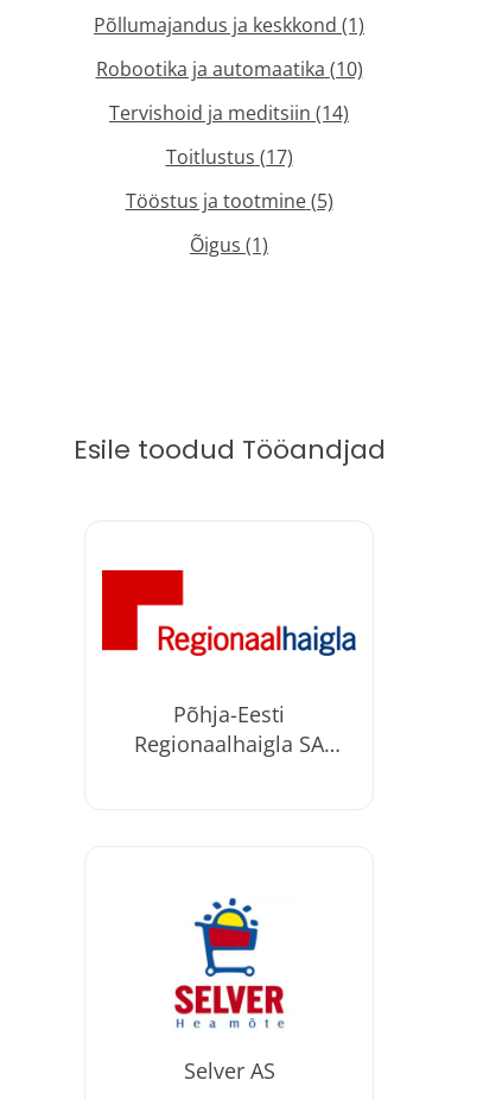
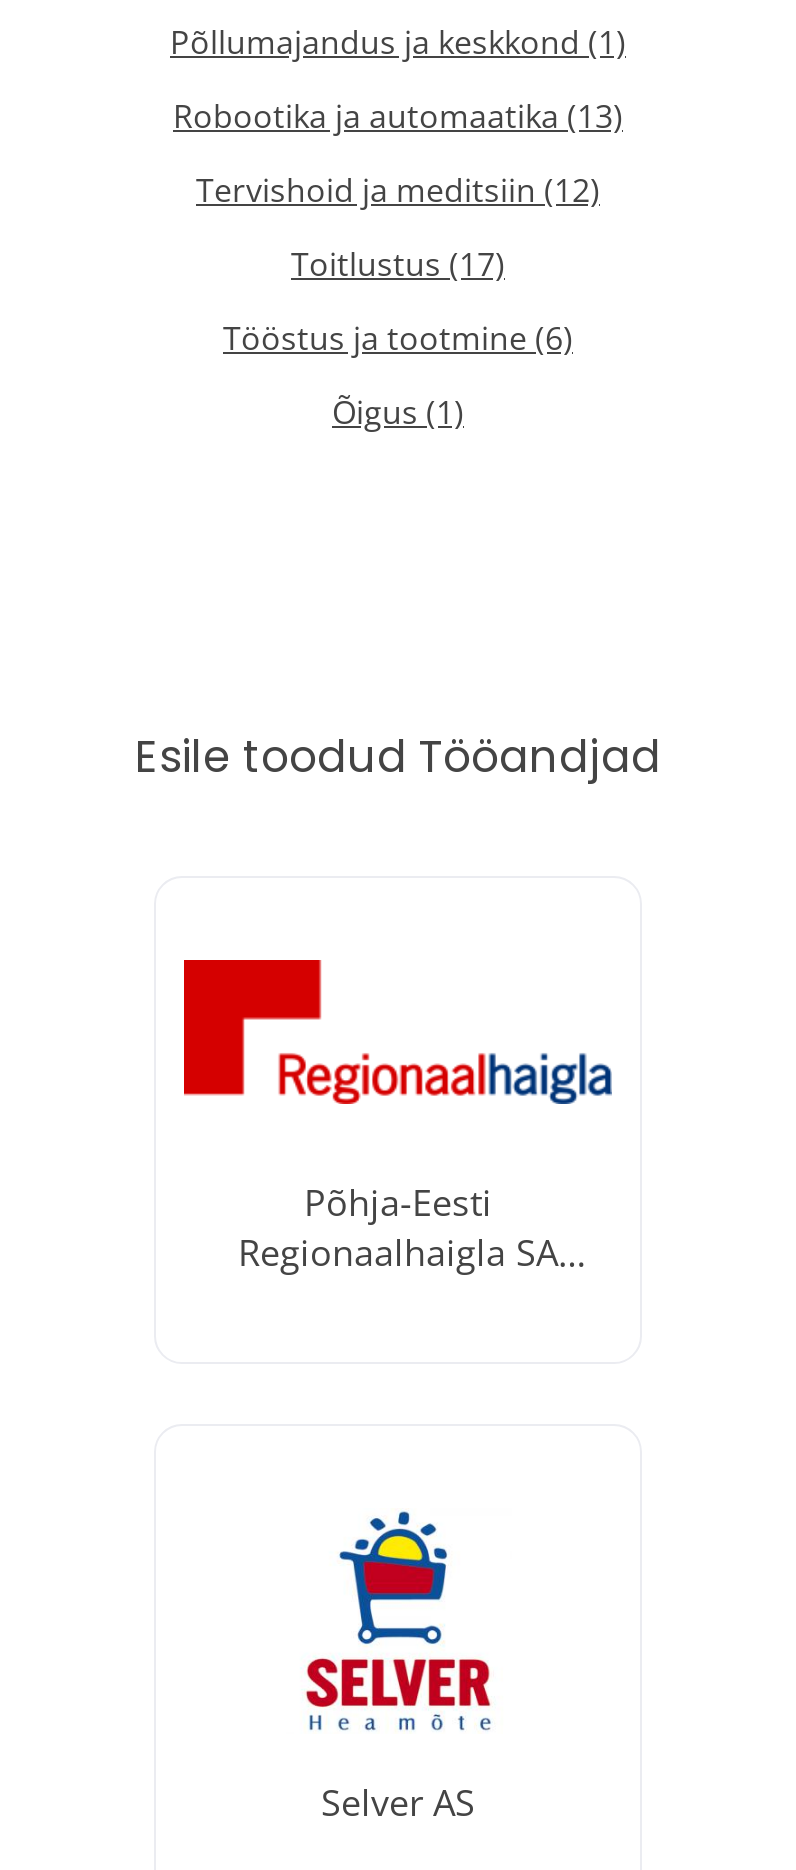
- Robootika ja automaatika (10)
+ Robootika ja automaatika (13)

- Tervishoid ja meditsiin (14)
+ Tervishoid ja meditsiin (12)

- Tööstus ja tootmine (5)
+ Tööstus ja tootmine (6)
